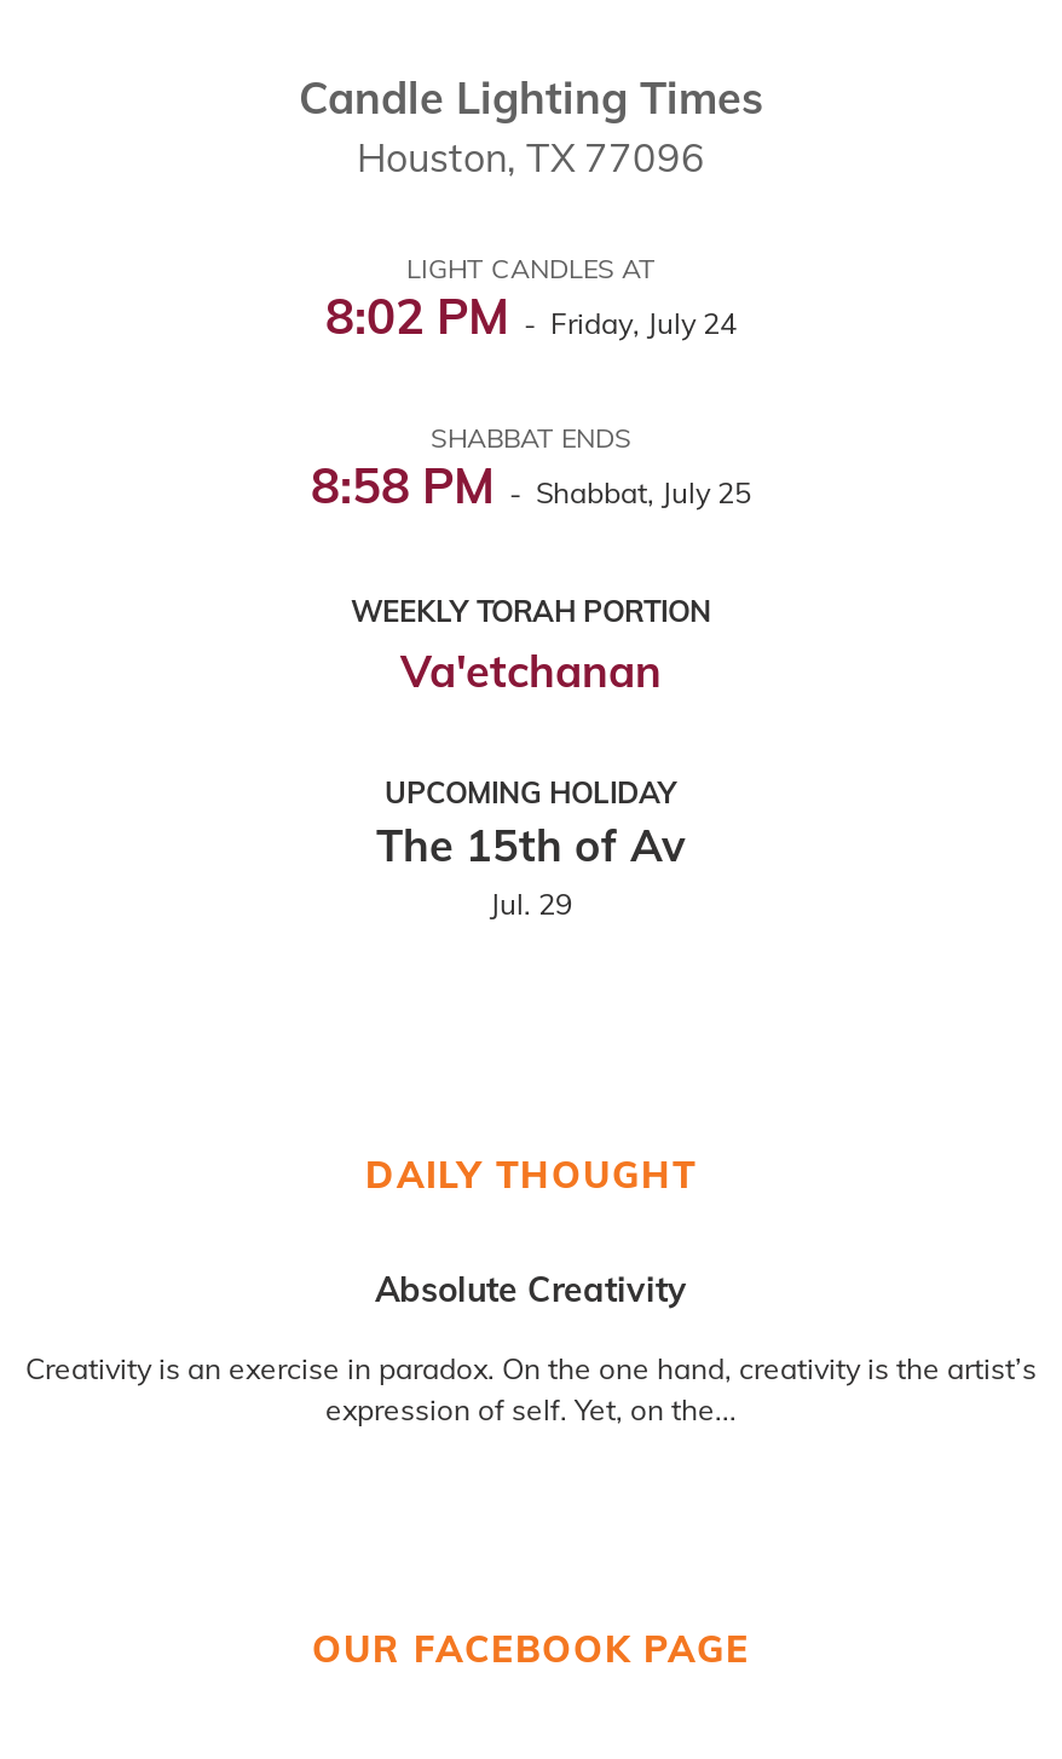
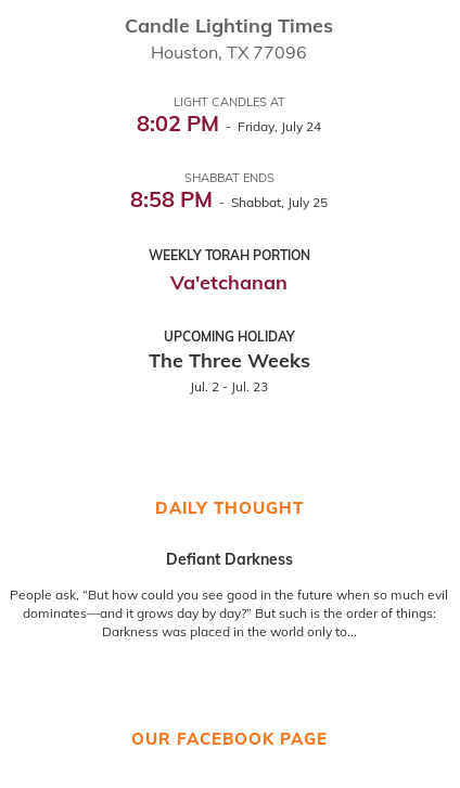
- The 15th of Av
- Jul. 29
+ The Three Weeks
+ Jul. 2 - Jul. 23

- Absolute Creativity
+ Defiant Darkness

- Creativity is an exercise in paradox. On the one hand, creativity is the artist’s
- expression of self. Yet, on the...
+ People ask, “But how could you see good in the future when so much evil
+ dominates—and it grows day by day?” But such is the order of things:
+ Darkness was placed in the world only to...
